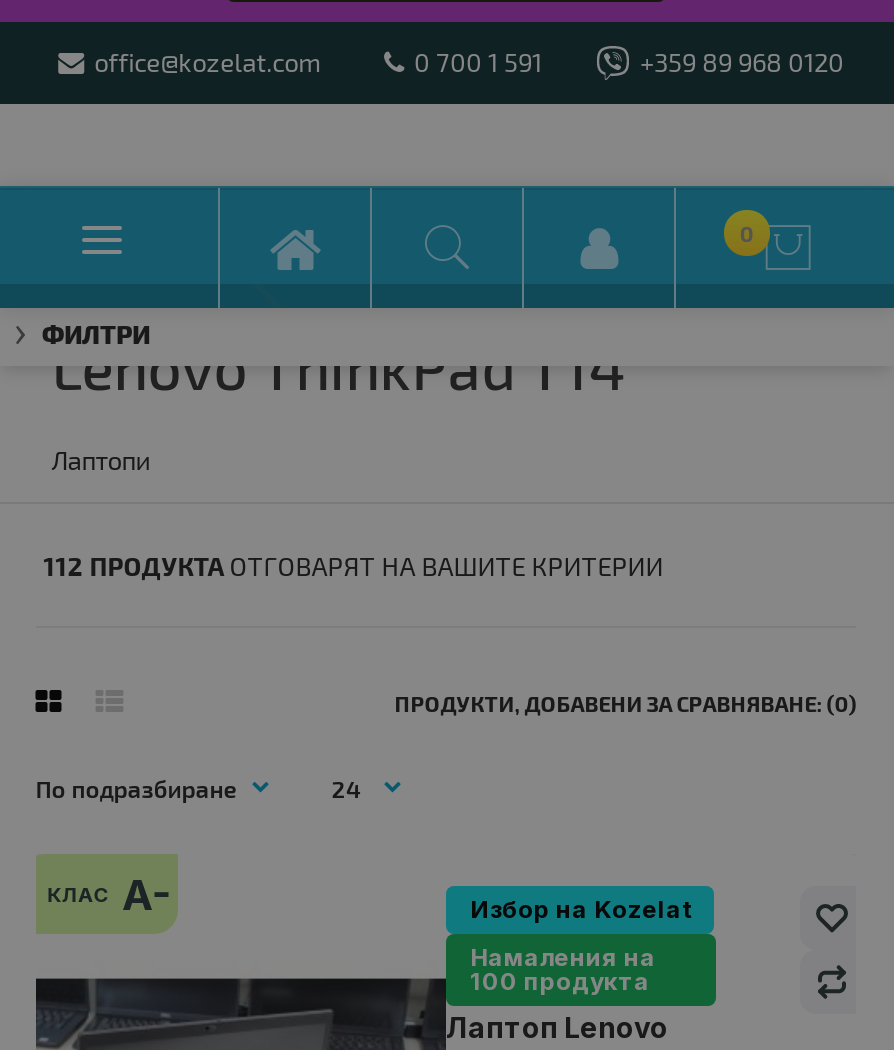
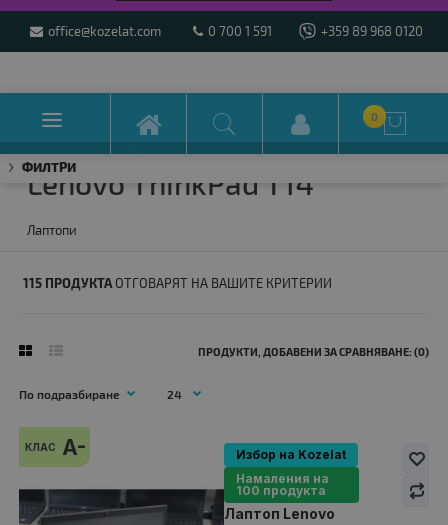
- 112 ПРОДУКТА ОТГОВАРЯТ НА ВАШИТЕ КРИТЕРИИ
+ 115 ПРОДУКТА ОТГОВАРЯТ НА ВАШИТЕ КРИТЕРИИ
